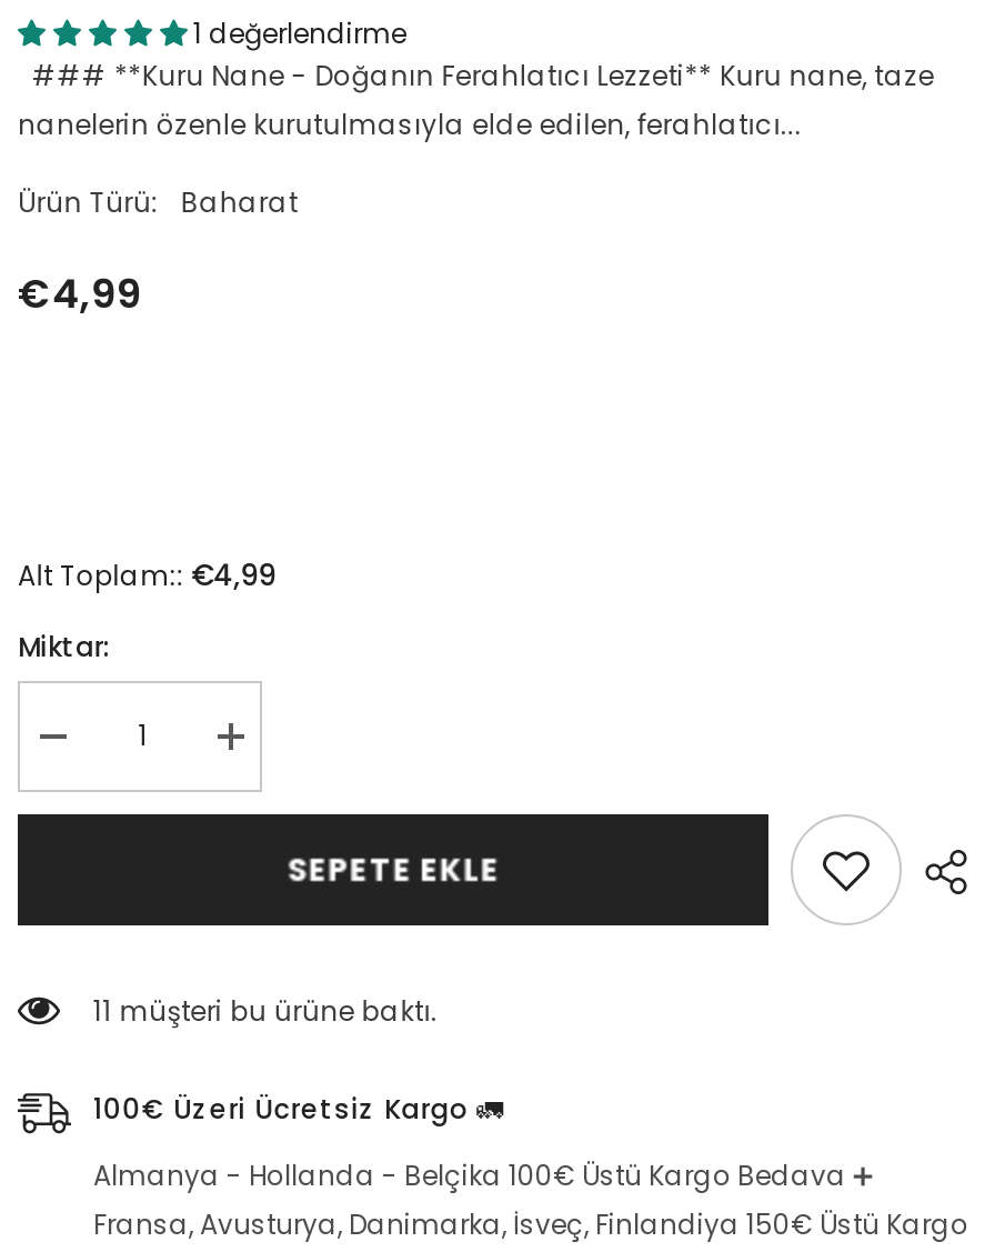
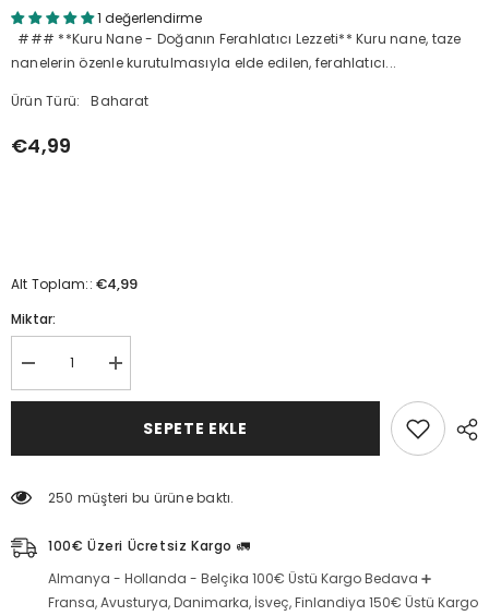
- 11 müşteri bu ürüne baktı.
+ 250 müşteri bu ürüne baktı.
